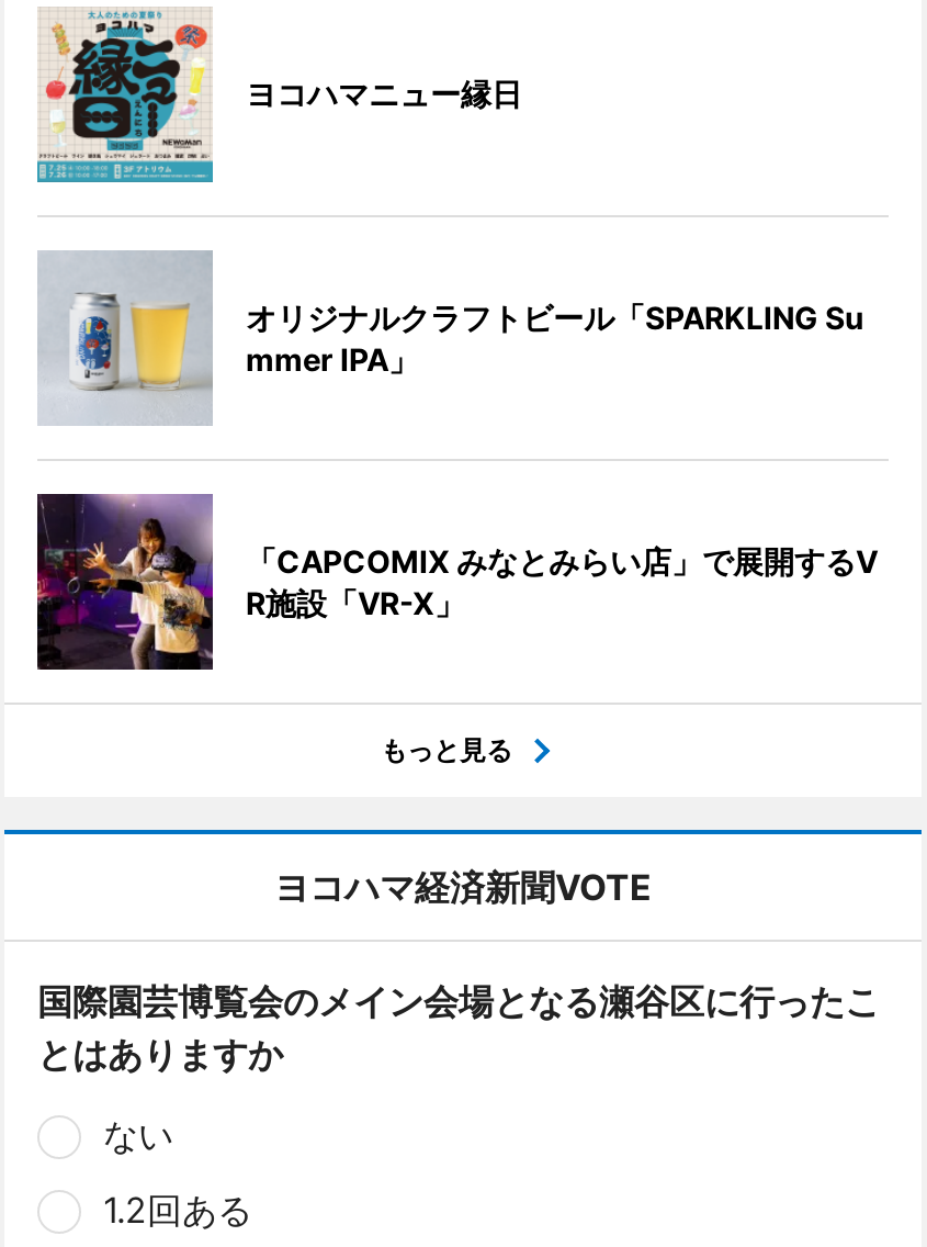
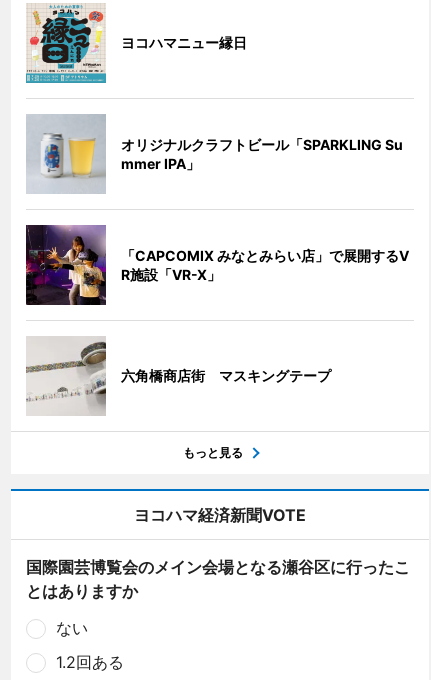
+ [image]
+ 六角橋商店街 マスキングテープ
